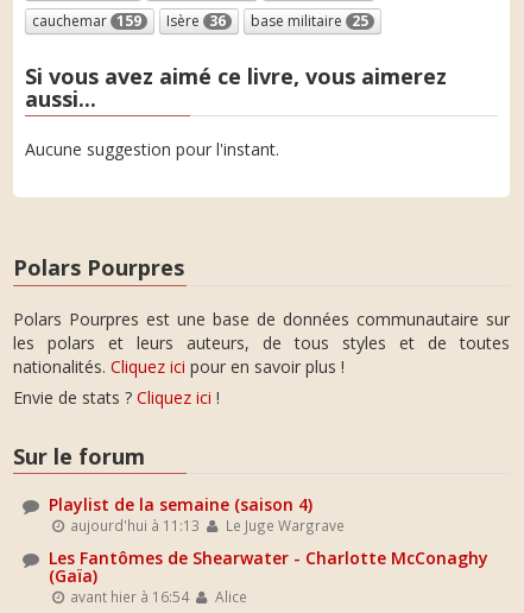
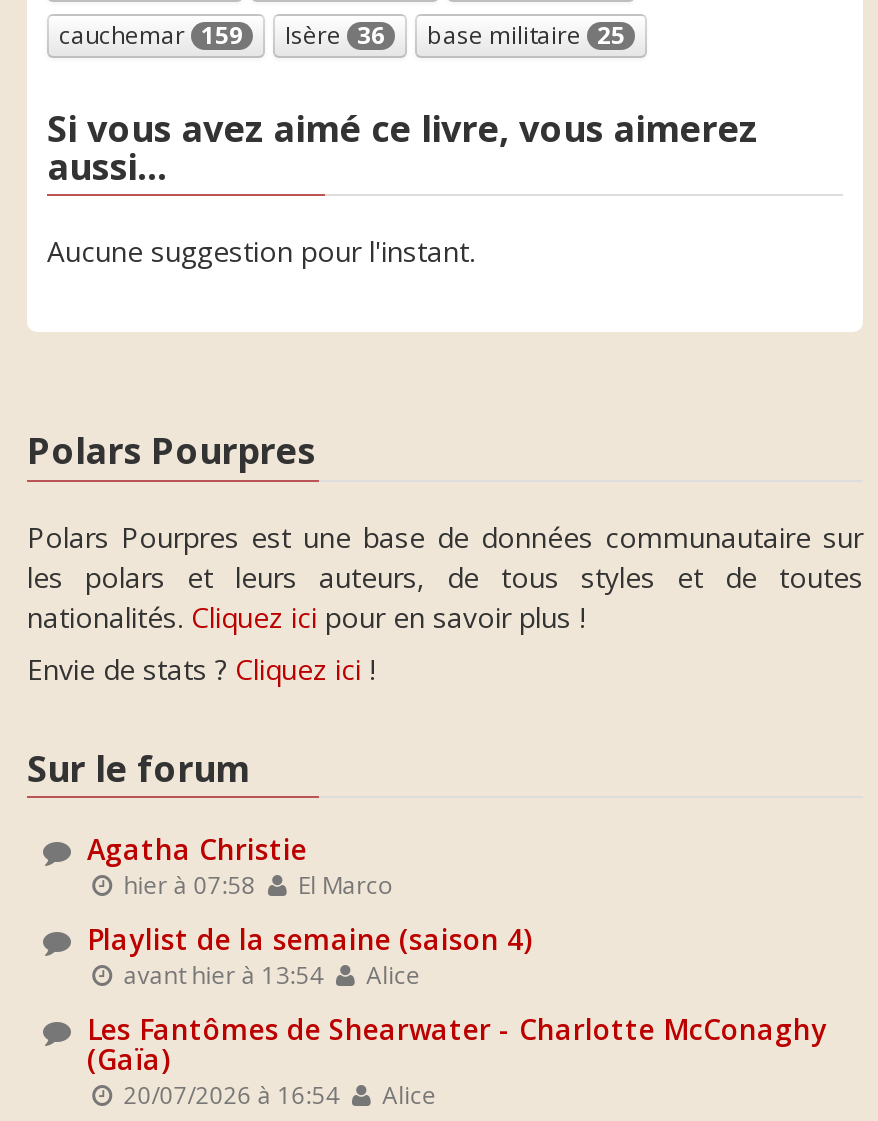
+ Agatha Christie
+ hier à 07:58
+ El Marco

- aujourd'hui à 11:13
- Le Juge Wargrave
+ avant hier à 13:54
+ Alice

- avant hier à 16:54 Alice
+ 20/07/2026 à 16:54 Alice
